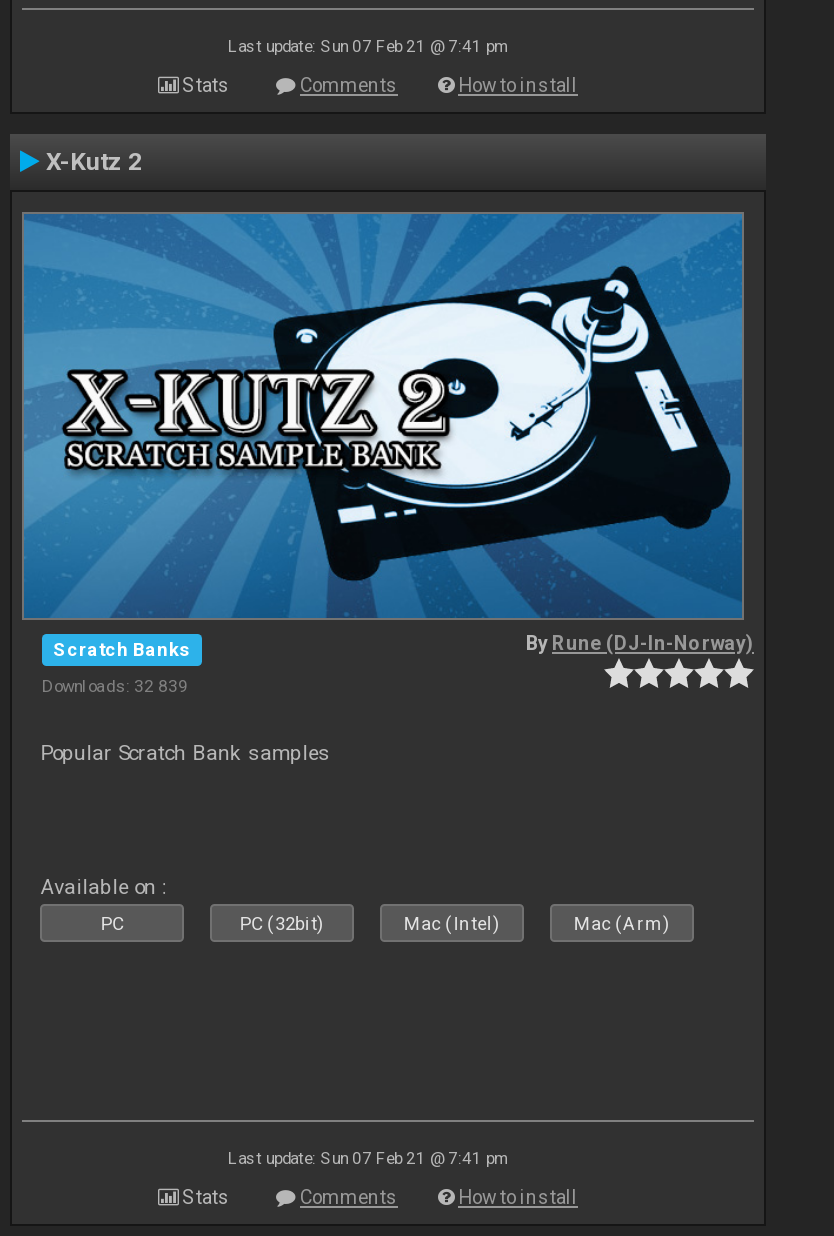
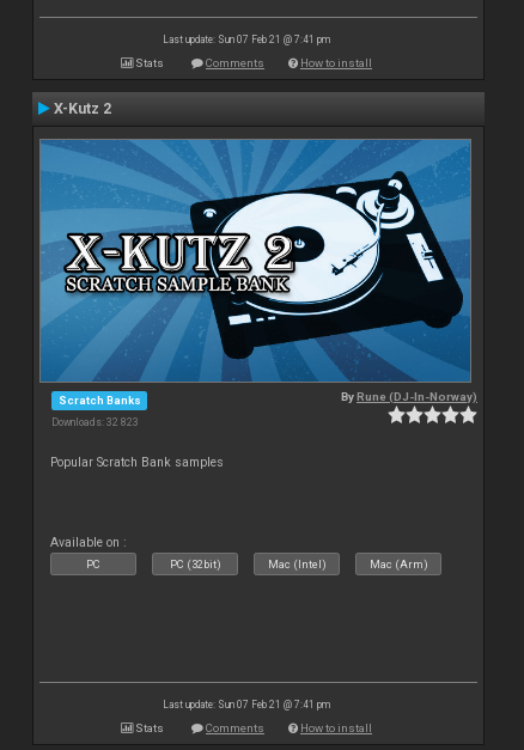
- Downloads: 32 839
+ Downloads: 32 823
